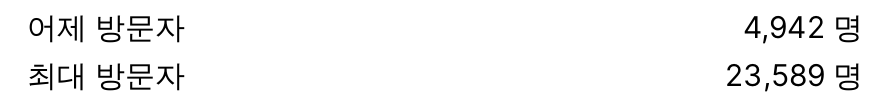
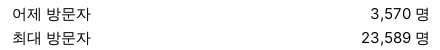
- 4,942 명
+ 3,570 명
